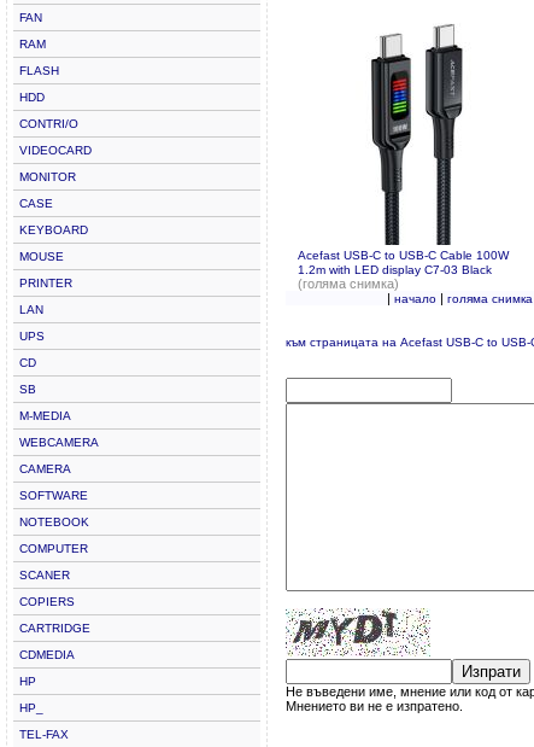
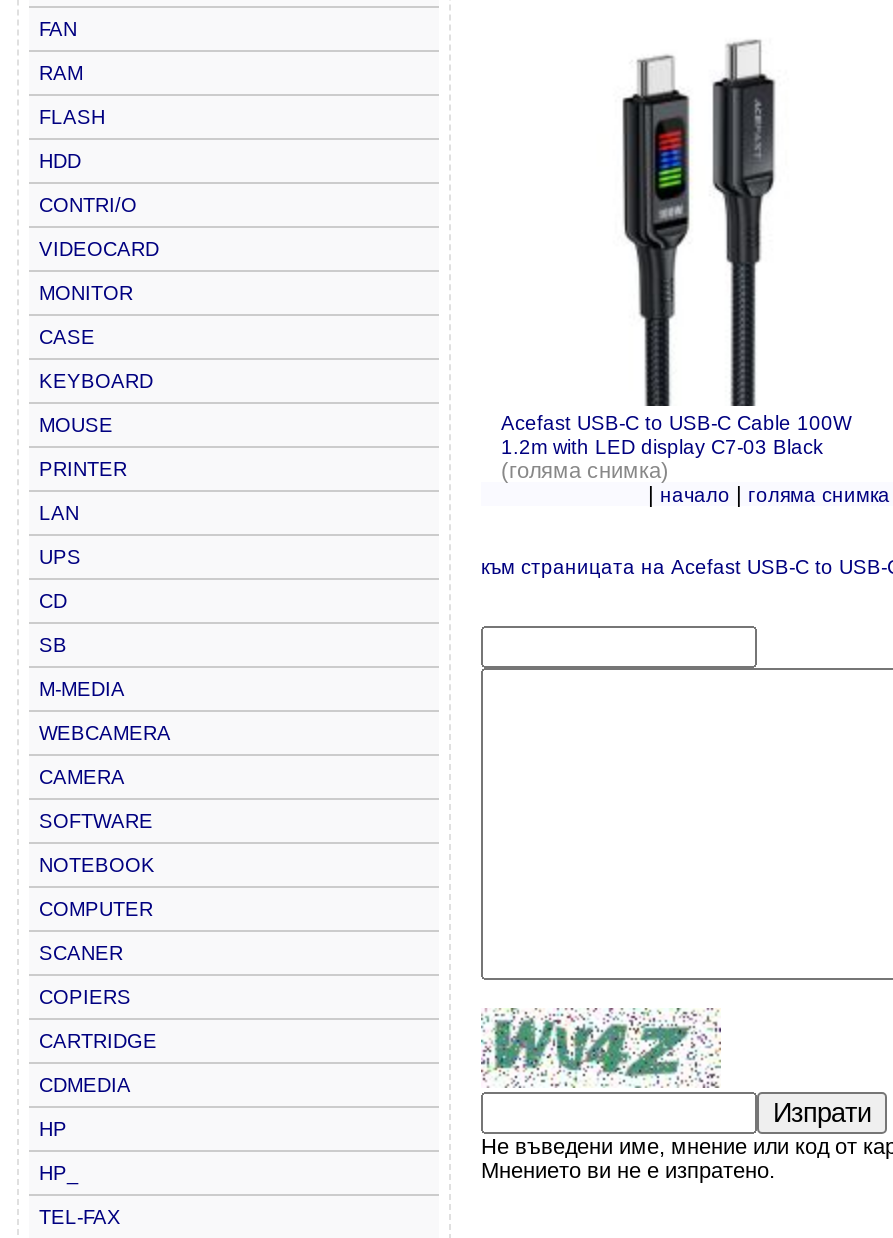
- [image]
+ [image]
